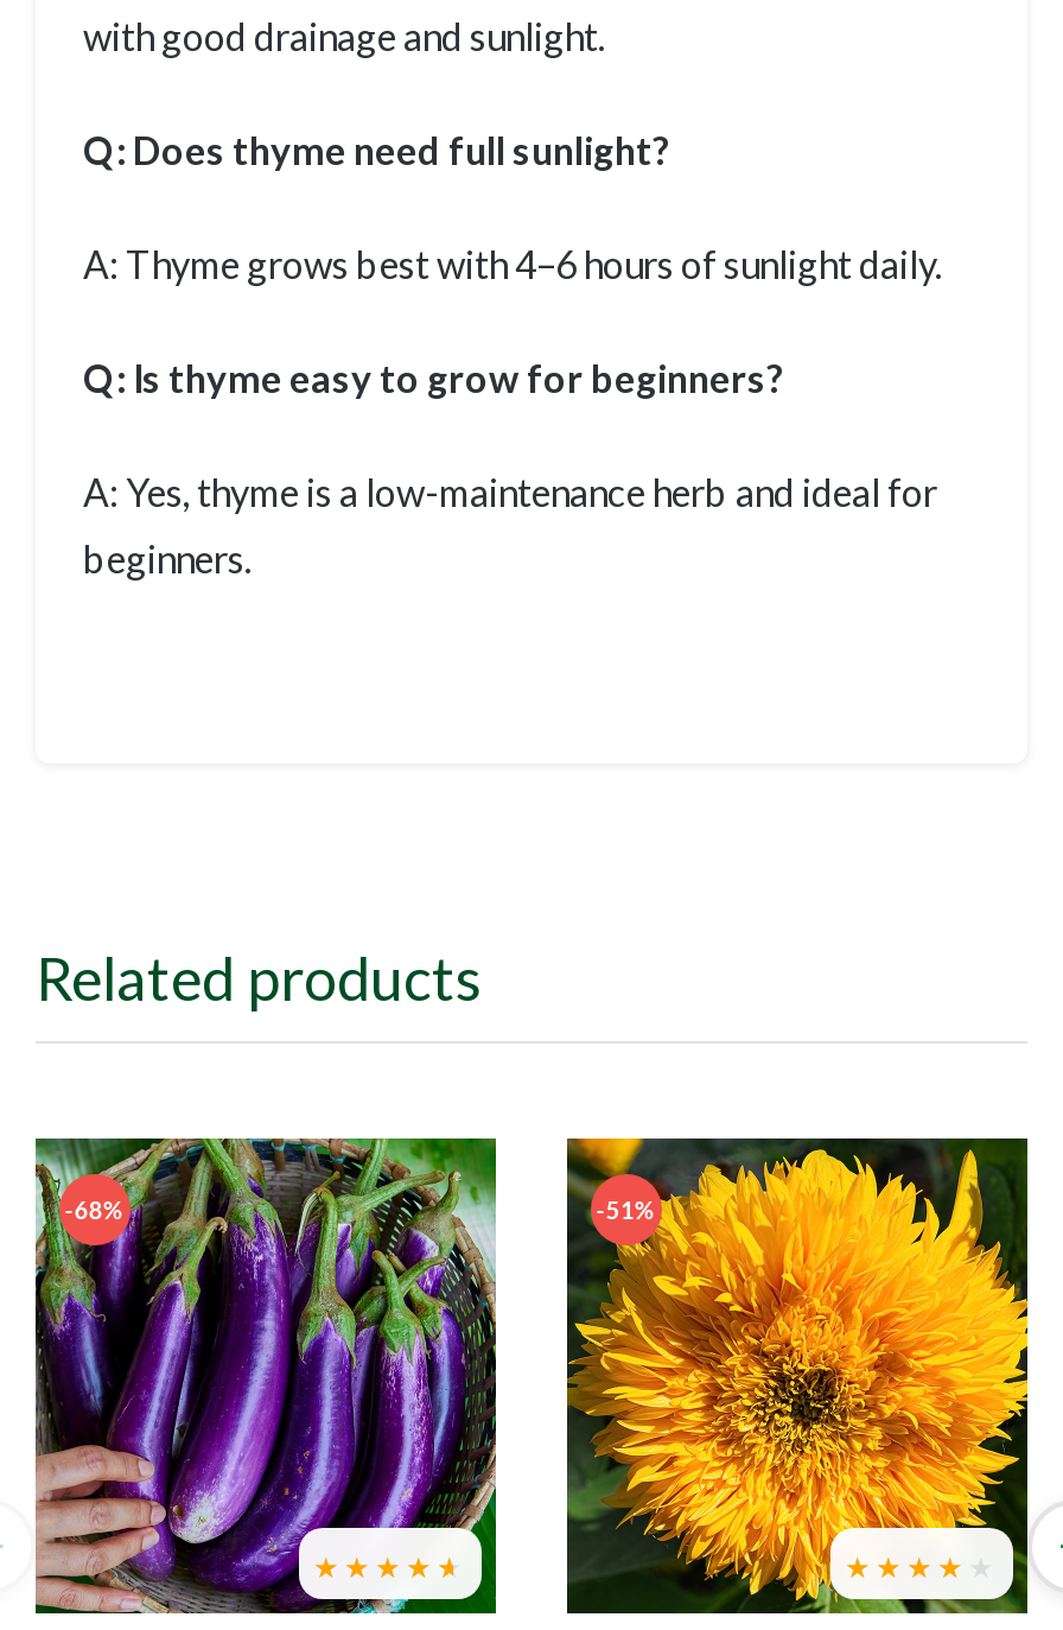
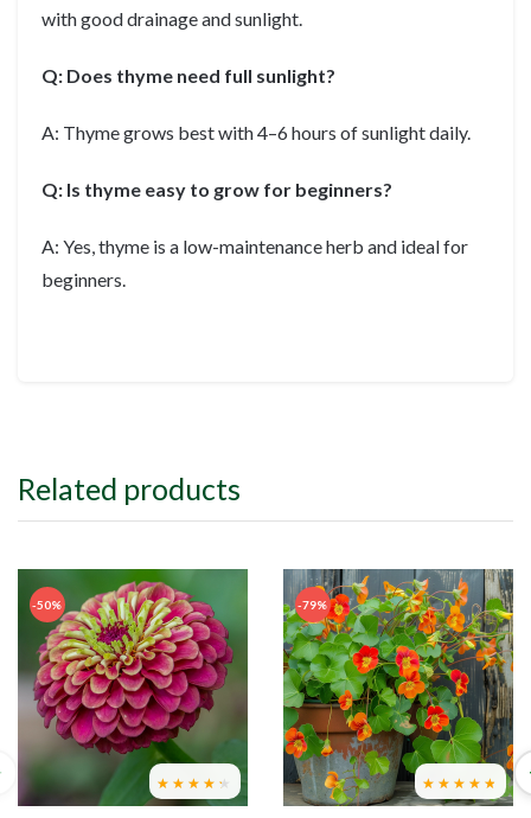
- [image]
- -68%
+ [image]
+ -50%

- [image]
- -51%
+ [image]
+ -79%
